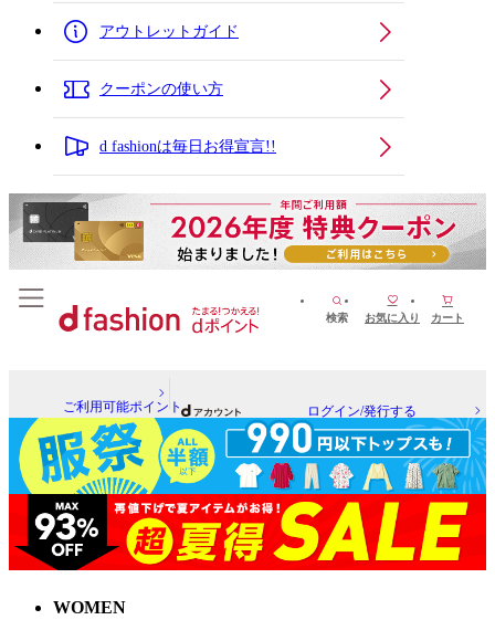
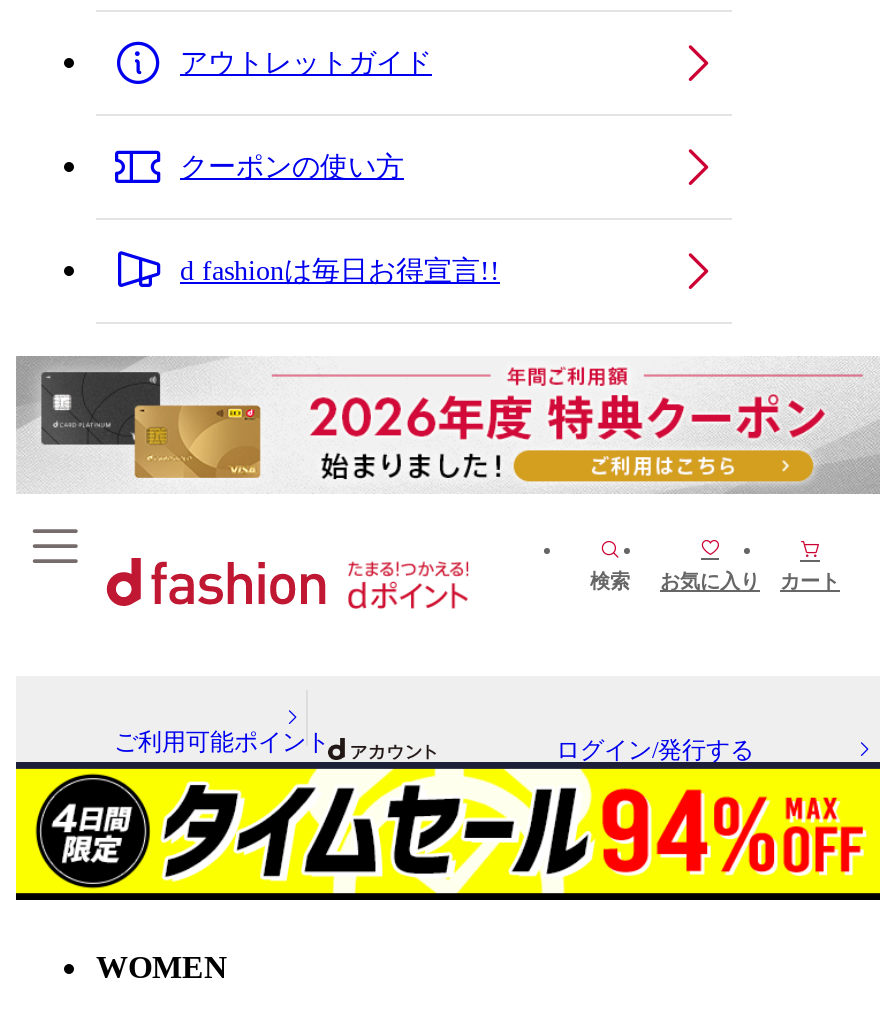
- [image]
+ [image]
